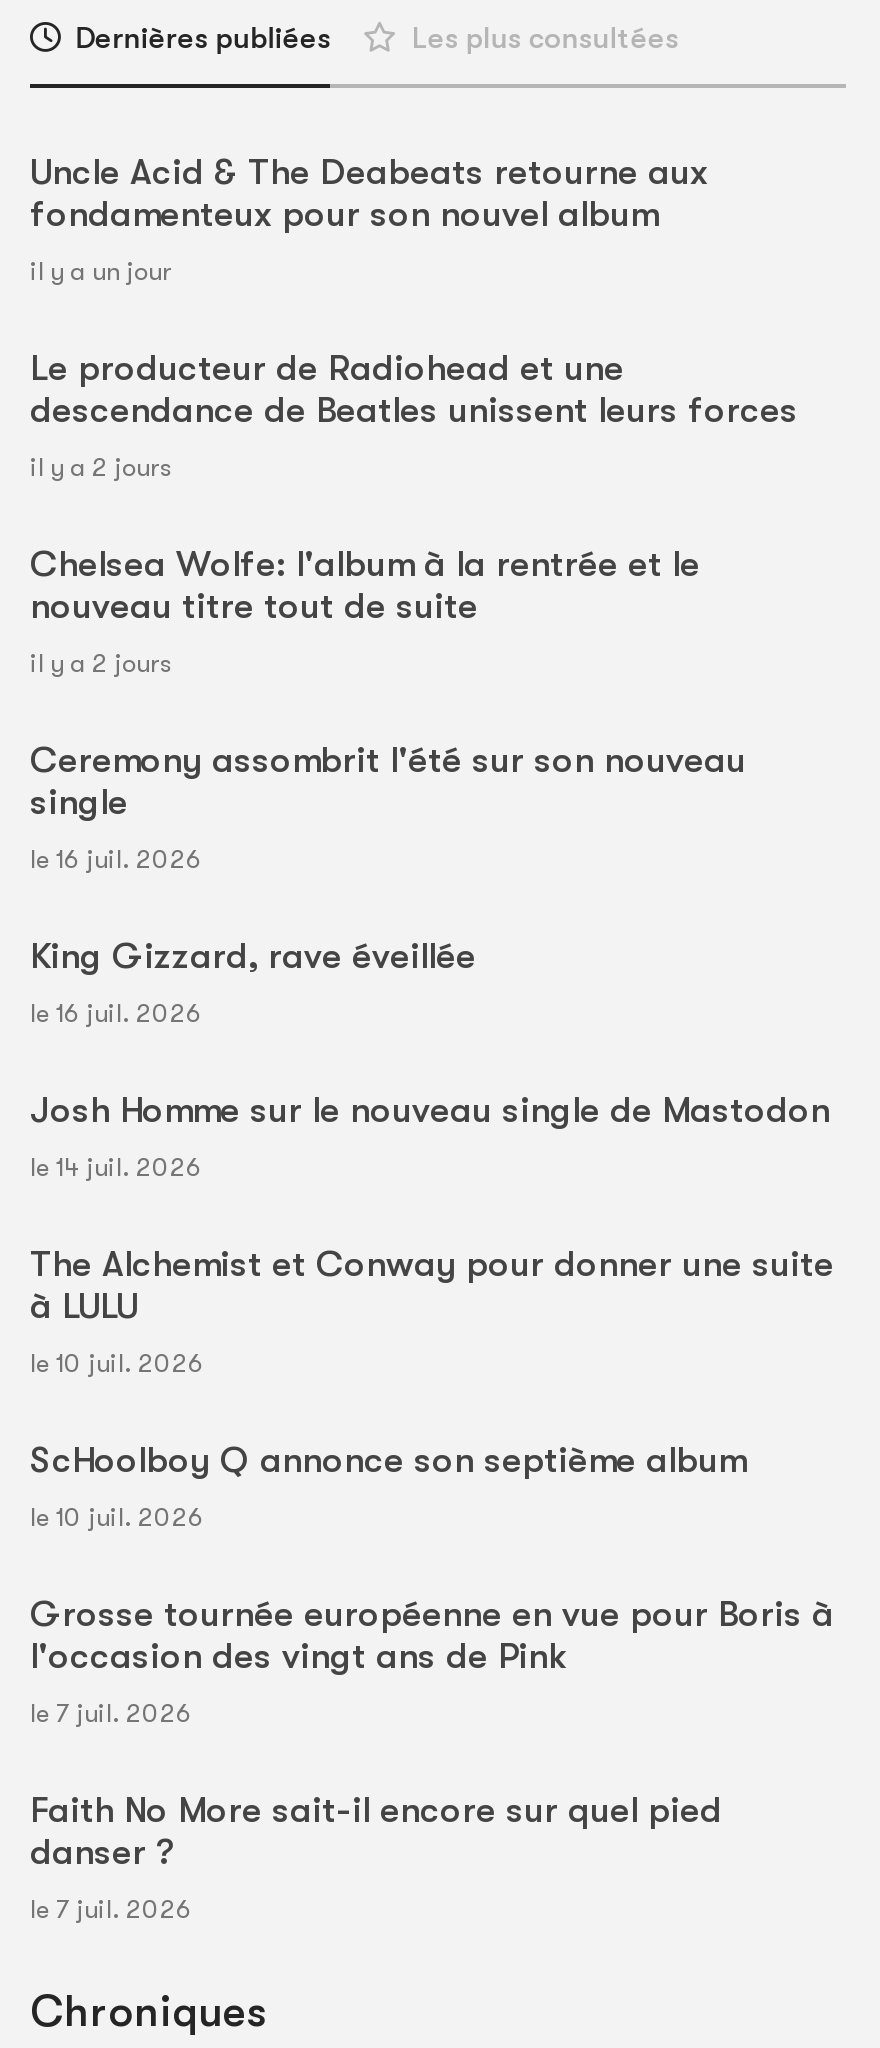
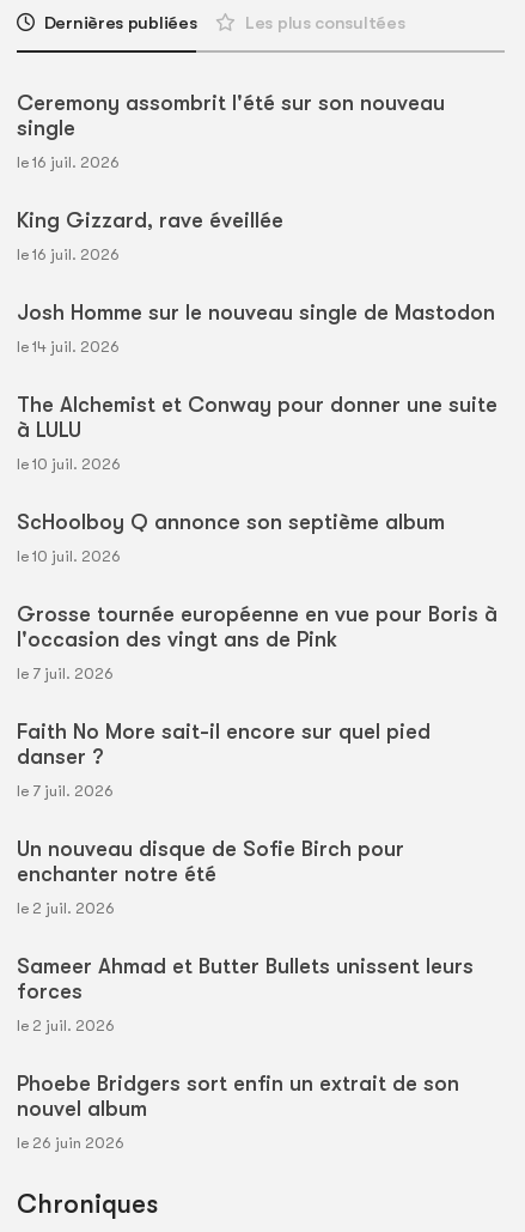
- Uncle Acid & The Deabeats retourne aux
- fondamenteux pour son nouvel album
- il y a un jour
- Le producteur de Radiohead et une
- descendance de Beatles unissent leurs forces
- il y a 2 jours
- Chelsea Wolfe: l'album à la rentrée et le
- nouveau titre tout de suite
- il y a 2 jours

moved up: Ceremony assombrit l'été sur son nouveau | single | le 16 juil. 2026 | ... | danser ? | le 7 juil. 2026

+ Un nouveau disque de Sofie Birch pour
+ enchanter notre été
+ le 2 juil. 2026
+ Sameer Ahmad et Butter Bullets unissent leurs
+ forces
+ le 2 juil. 2026
+ Phoebe Bridgers sort enfin un extrait de son
+ nouvel album
+ le 26 juin 2026
